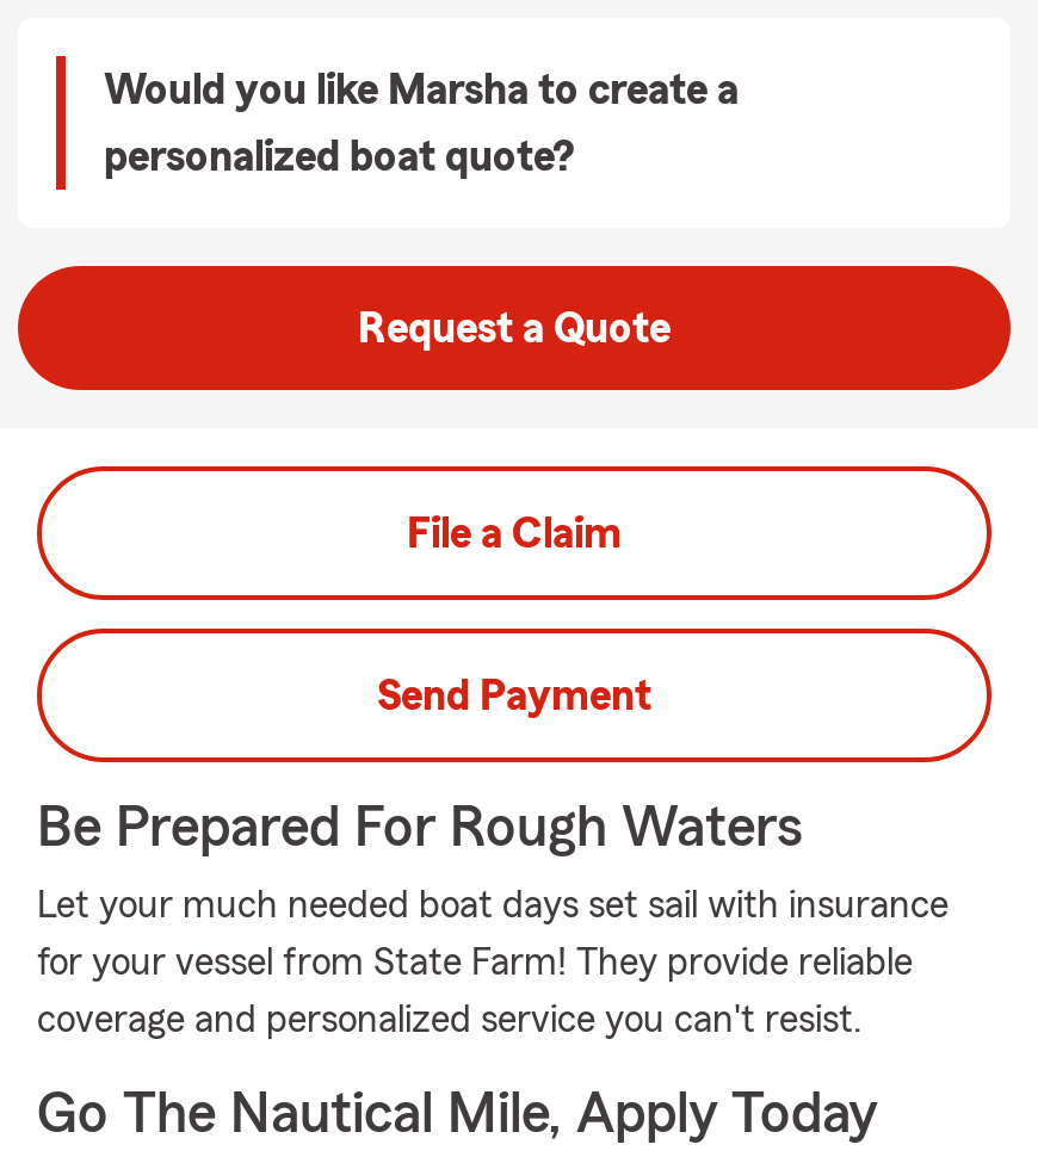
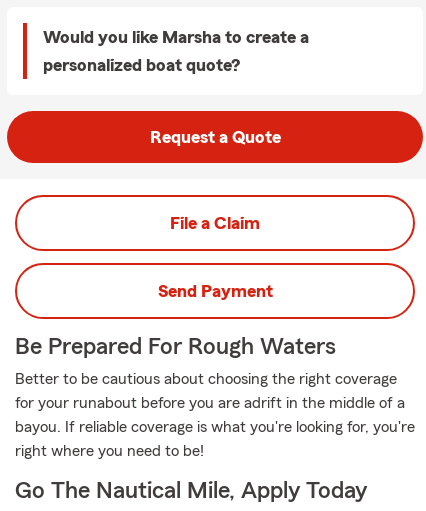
- Let your much needed boat days set sail with insurance
- for your vessel from State Farm! They provide reliable
- coverage and personalized service you can't resist.
+ Better to be cautious about choosing the right coverage
+ for your runabout before you are adrift in the middle of a
+ bayou. If reliable coverage is what you're looking for, you're
+ right where you need to be!
